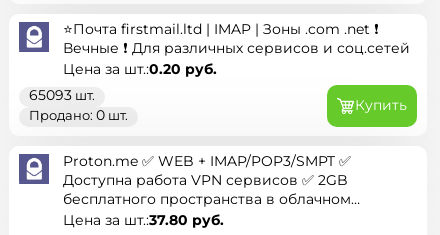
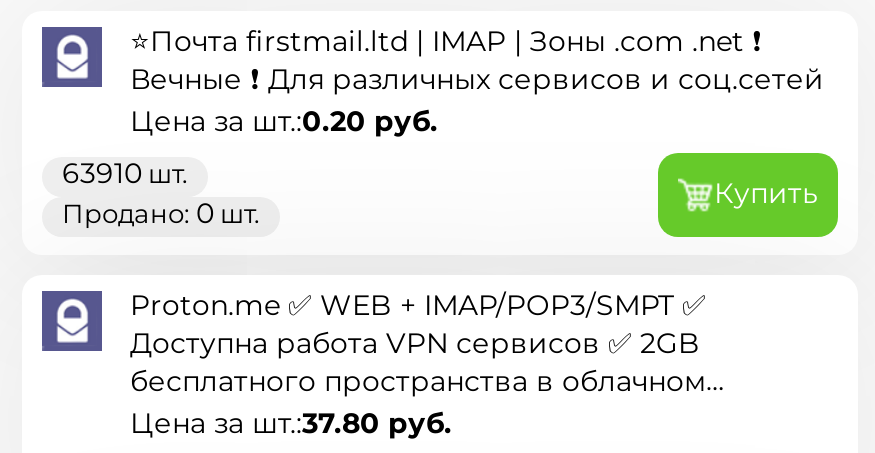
- 65093 шт.
+ 63910 шт.
